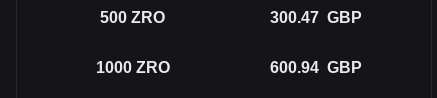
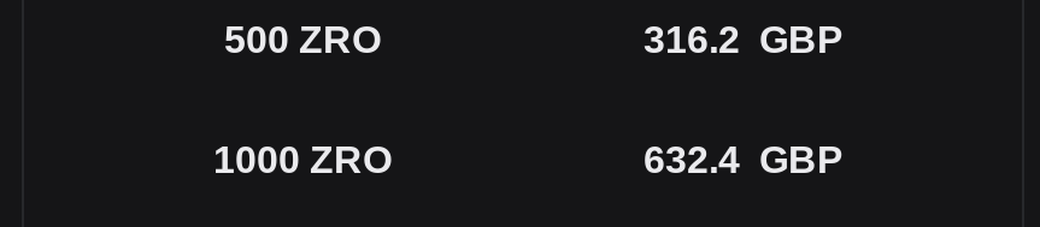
- 300.47 GBP
+ 316.2 GBP

- 600.94 GBP
+ 632.4 GBP
